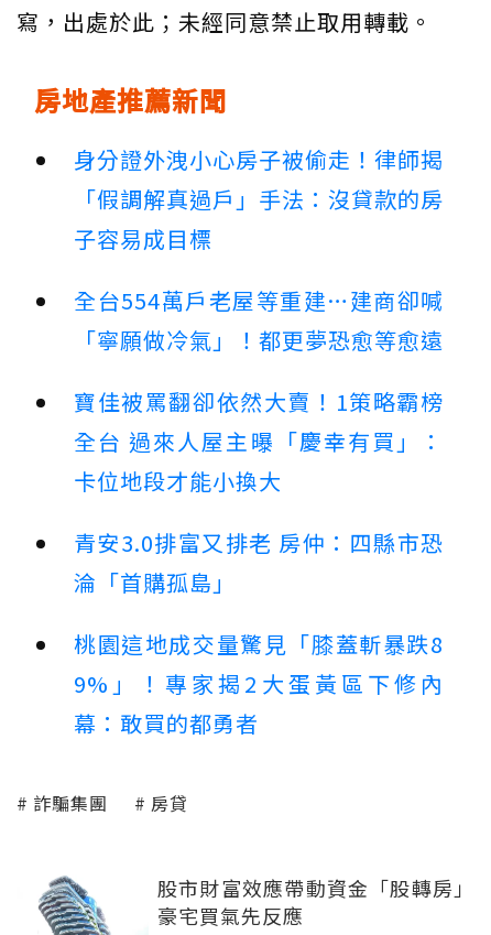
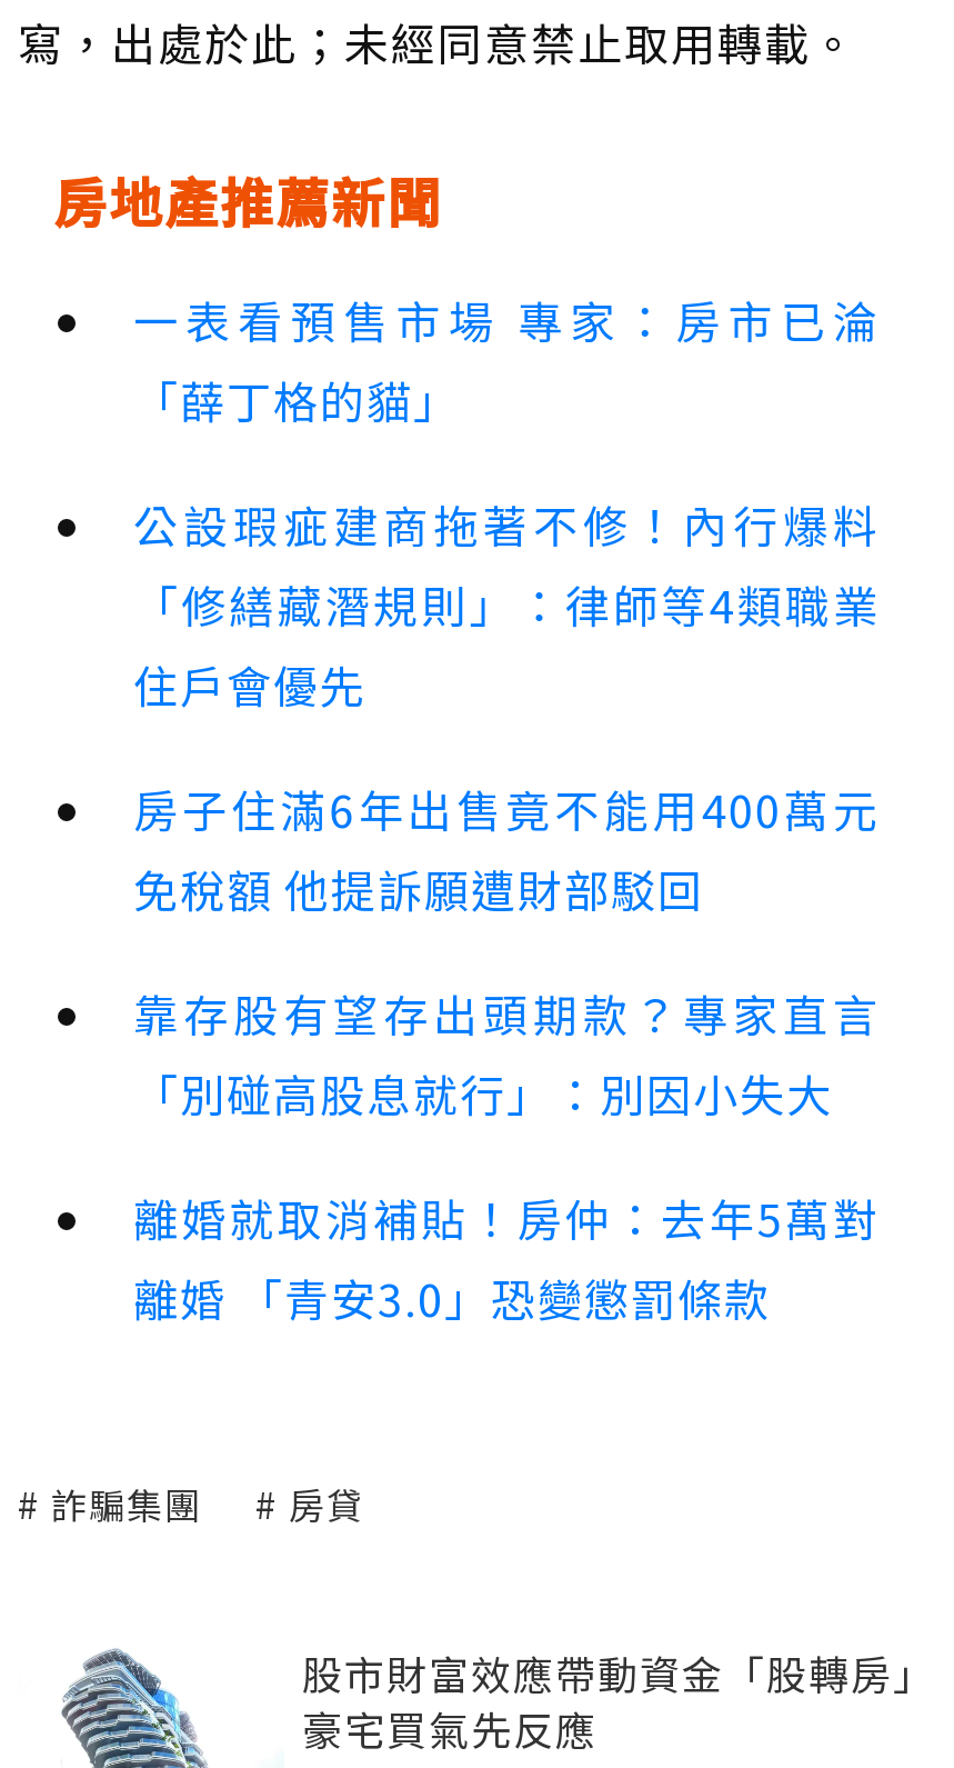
- 身分證外洩小心房子被偷走！律師揭
- 「假調解真過戶」手法：沒貸款的房
- 子容易成目標
+ 一表看預售市場 專家：房市已淪
+ 「薛丁格的貓」

- 全台554萬戶老屋等重建…建商卻喊
- 「寧願做冷氣」！都更夢恐愈等愈遠
+ 公設瑕疵建商拖著不修！內行爆料
+ 「修繕藏潛規則」：律師等4類職業
+ 住戶會優先

- 寶佳被罵翻卻依然大賣！1策略霸榜
- 全台 過來人屋主曝「慶幸有買」：
- 卡位地段才能小換大
+ 房子住滿6年出售竟不能用400萬元
+ 免稅額 他提訴願遭財部駁回

- 青安3.0排富又排老 房仲：四縣市恐
- 淪「首購孤島」
+ 靠存股有望存出頭期款？專家直言
+ 「別碰高股息就行」：別因小失大

- 桃園這地成交量驚見「膝蓋斬暴跌8
- 9%」！專家揭2大蛋黃區下修內
- 幕：敢買的都勇者
+ 離婚就取消補貼！房仲：去年5萬對
+ 離婚 「青安3.0」恐變懲罰條款
